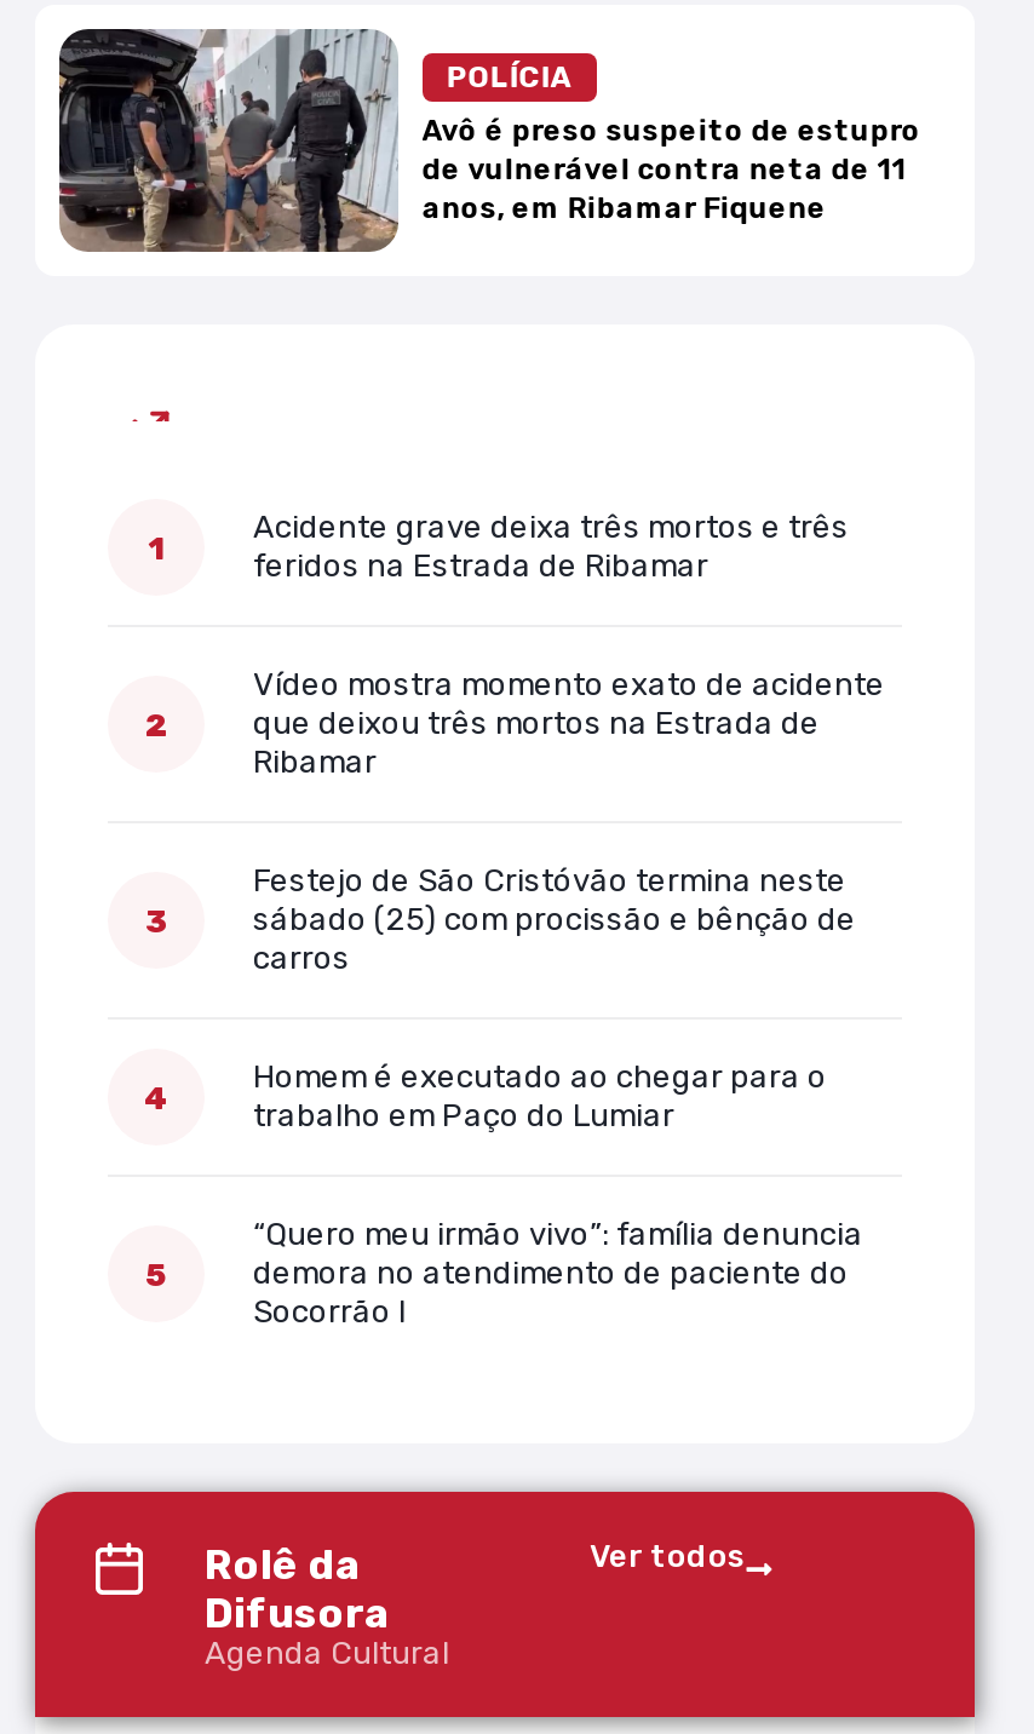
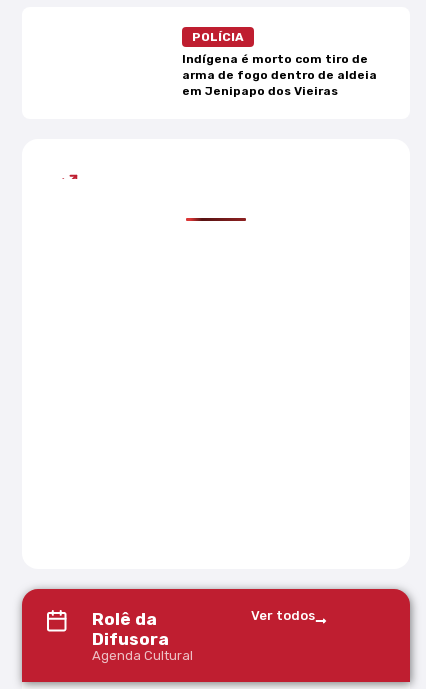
- [image]

- Avô é preso suspeito de estupro
- de vulnerável contra neta de 11
- anos, em Ribamar Fiquene
+ Indígena é morto com tiro de
+ arma de fogo dentro de aldeia
+ em Jenipapo dos Vieiras

- Acidente grave deixa três mortos e três
- feridos na Estrada de Ribamar
- Vídeo mostra momento exato de acidente
- que deixou três mortos na Estrada de
- Ribamar
- Festejo de São Cristóvão termina neste
- sábado (25) com procissão e bênção de
- carros
- Homem é executado ao chegar para o
- trabalho em Paço do Lumiar
- “Quero meu irmão vivo”: família denuncia
- demora no atendimento de paciente do
- Socorrão I
